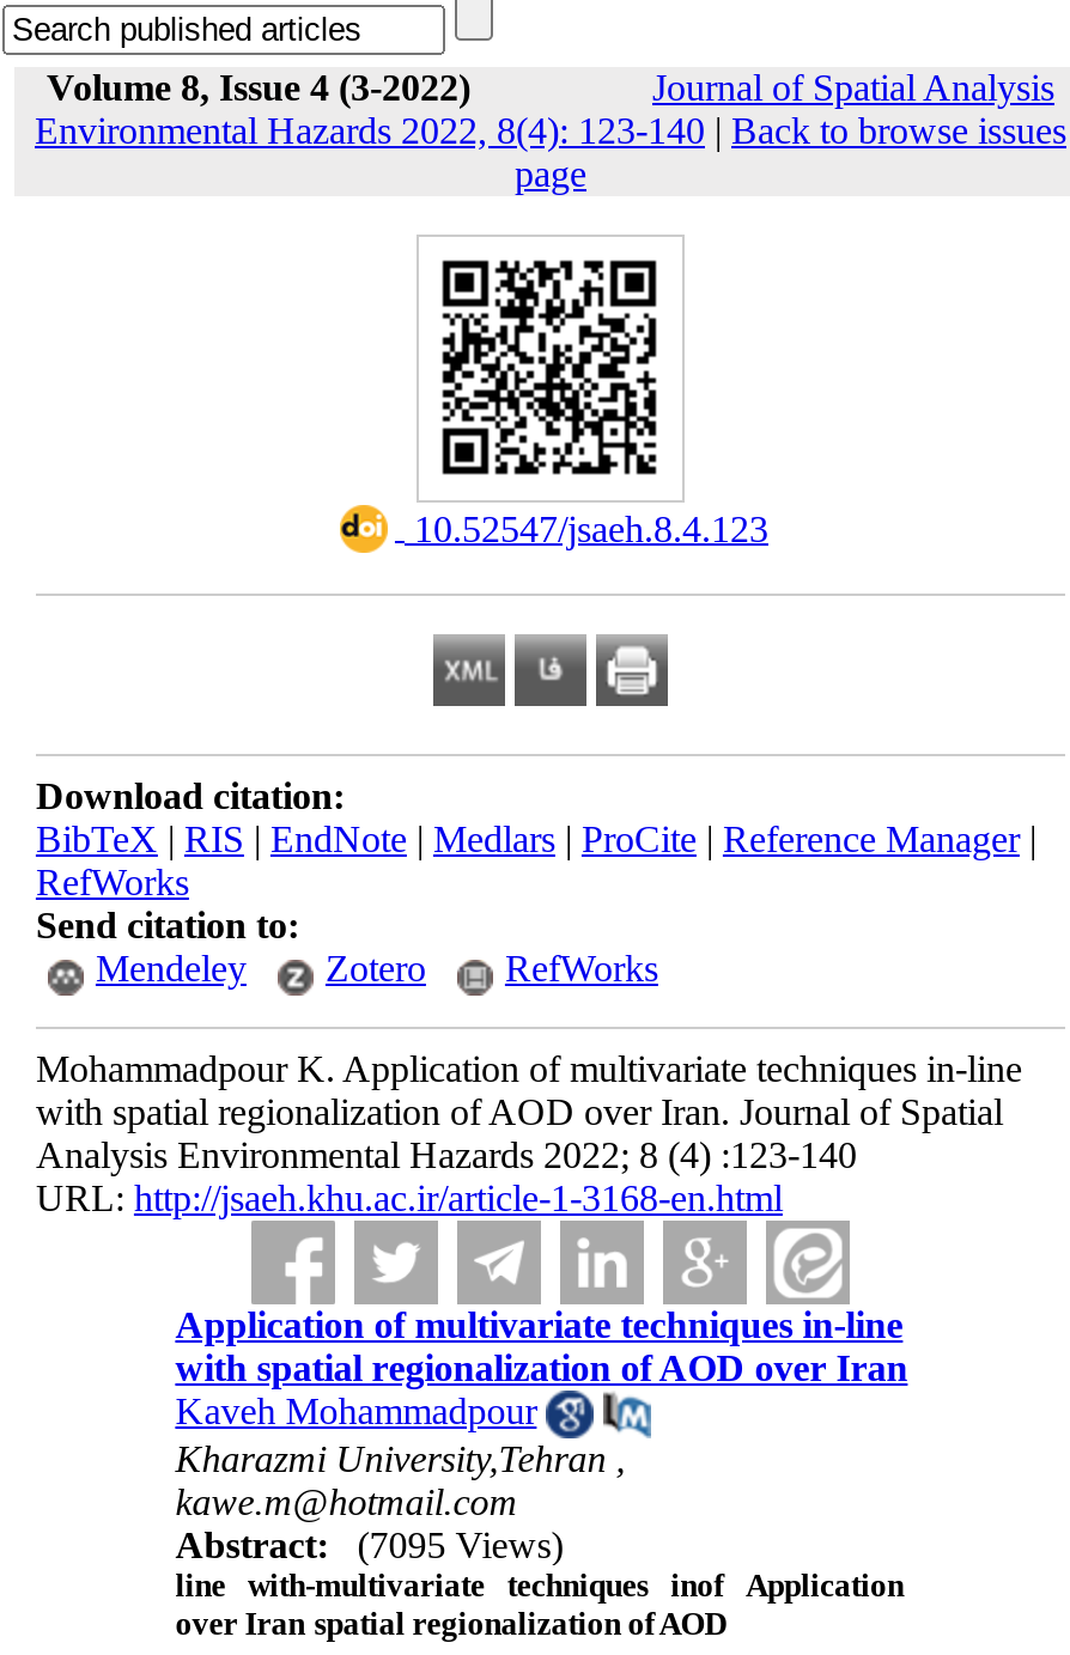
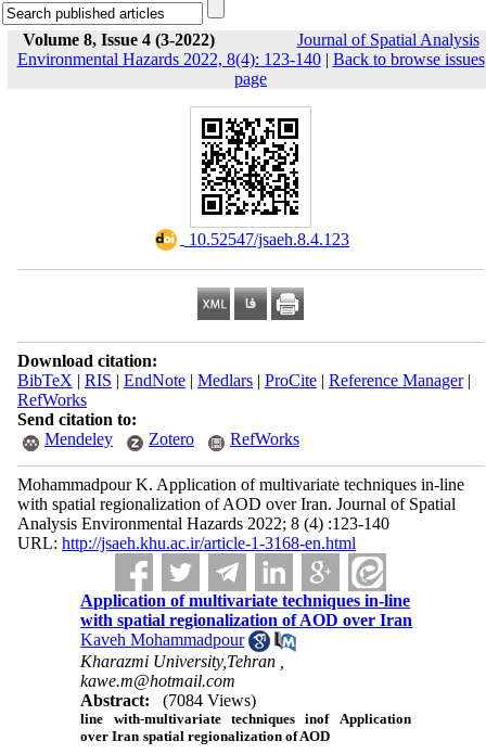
- Abstract: (7095 Views)
+ Abstract: (7084 Views)
